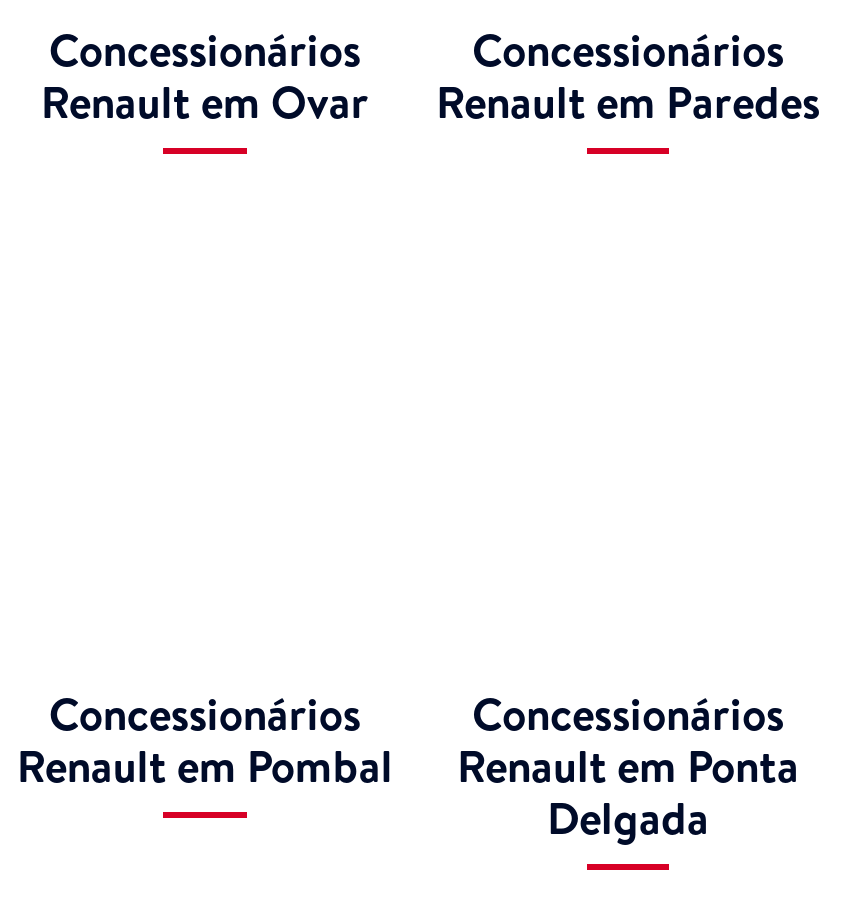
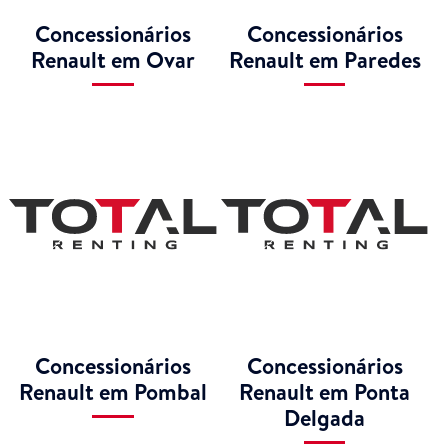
+ [image]
